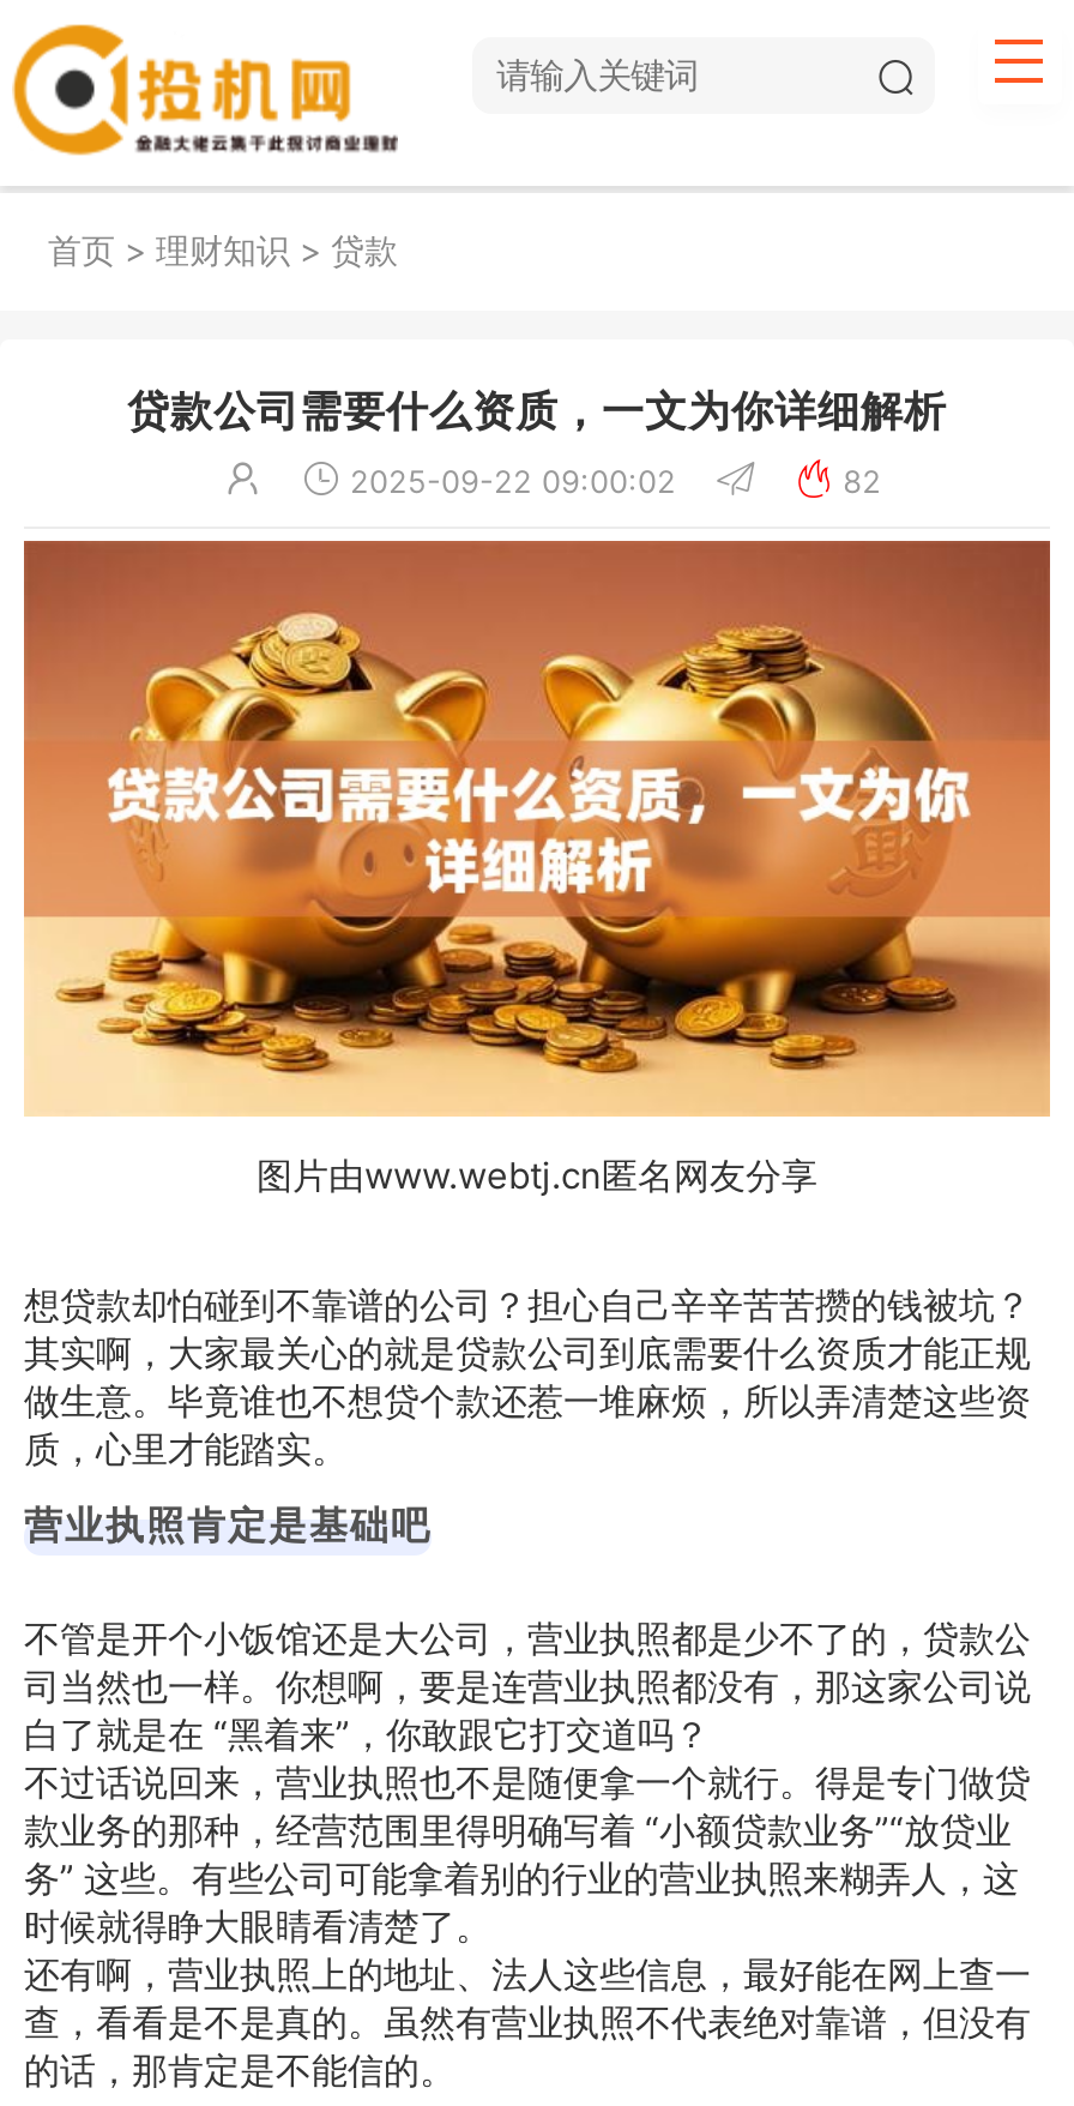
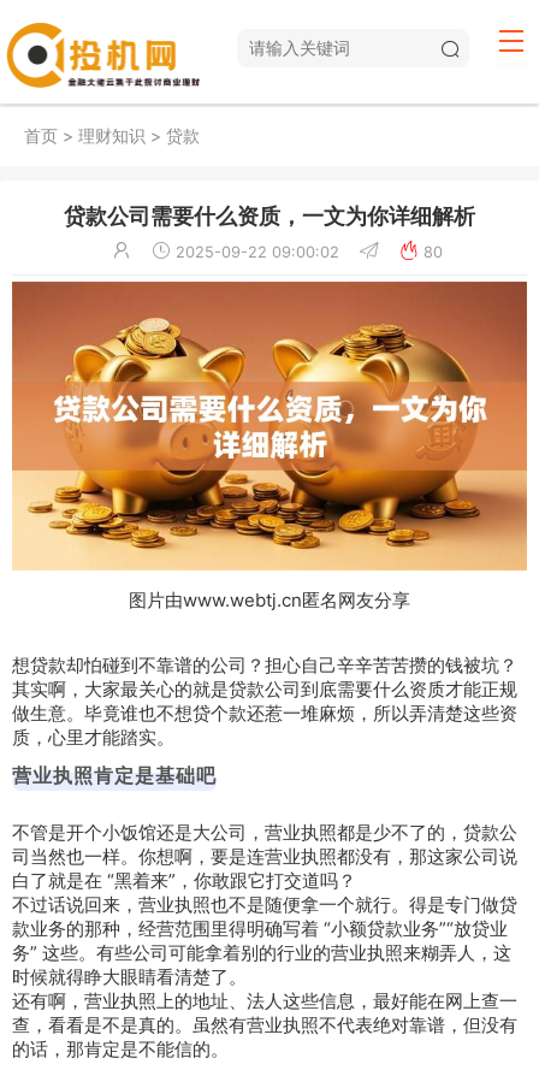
- 82
+ 80
